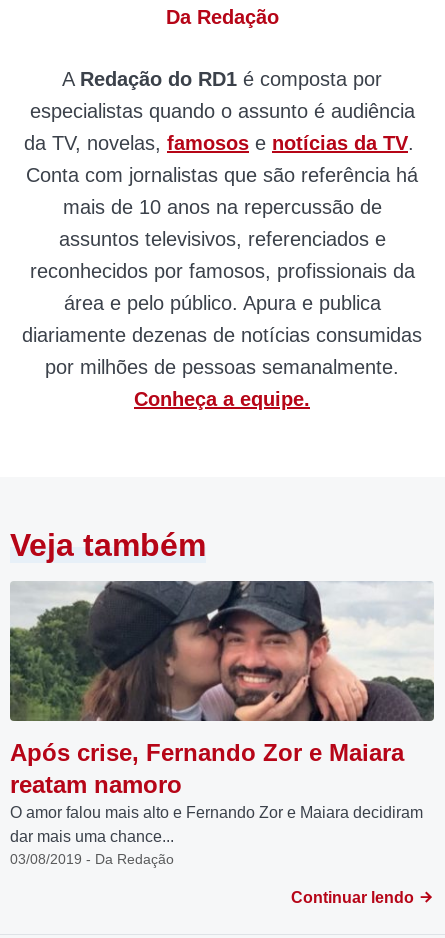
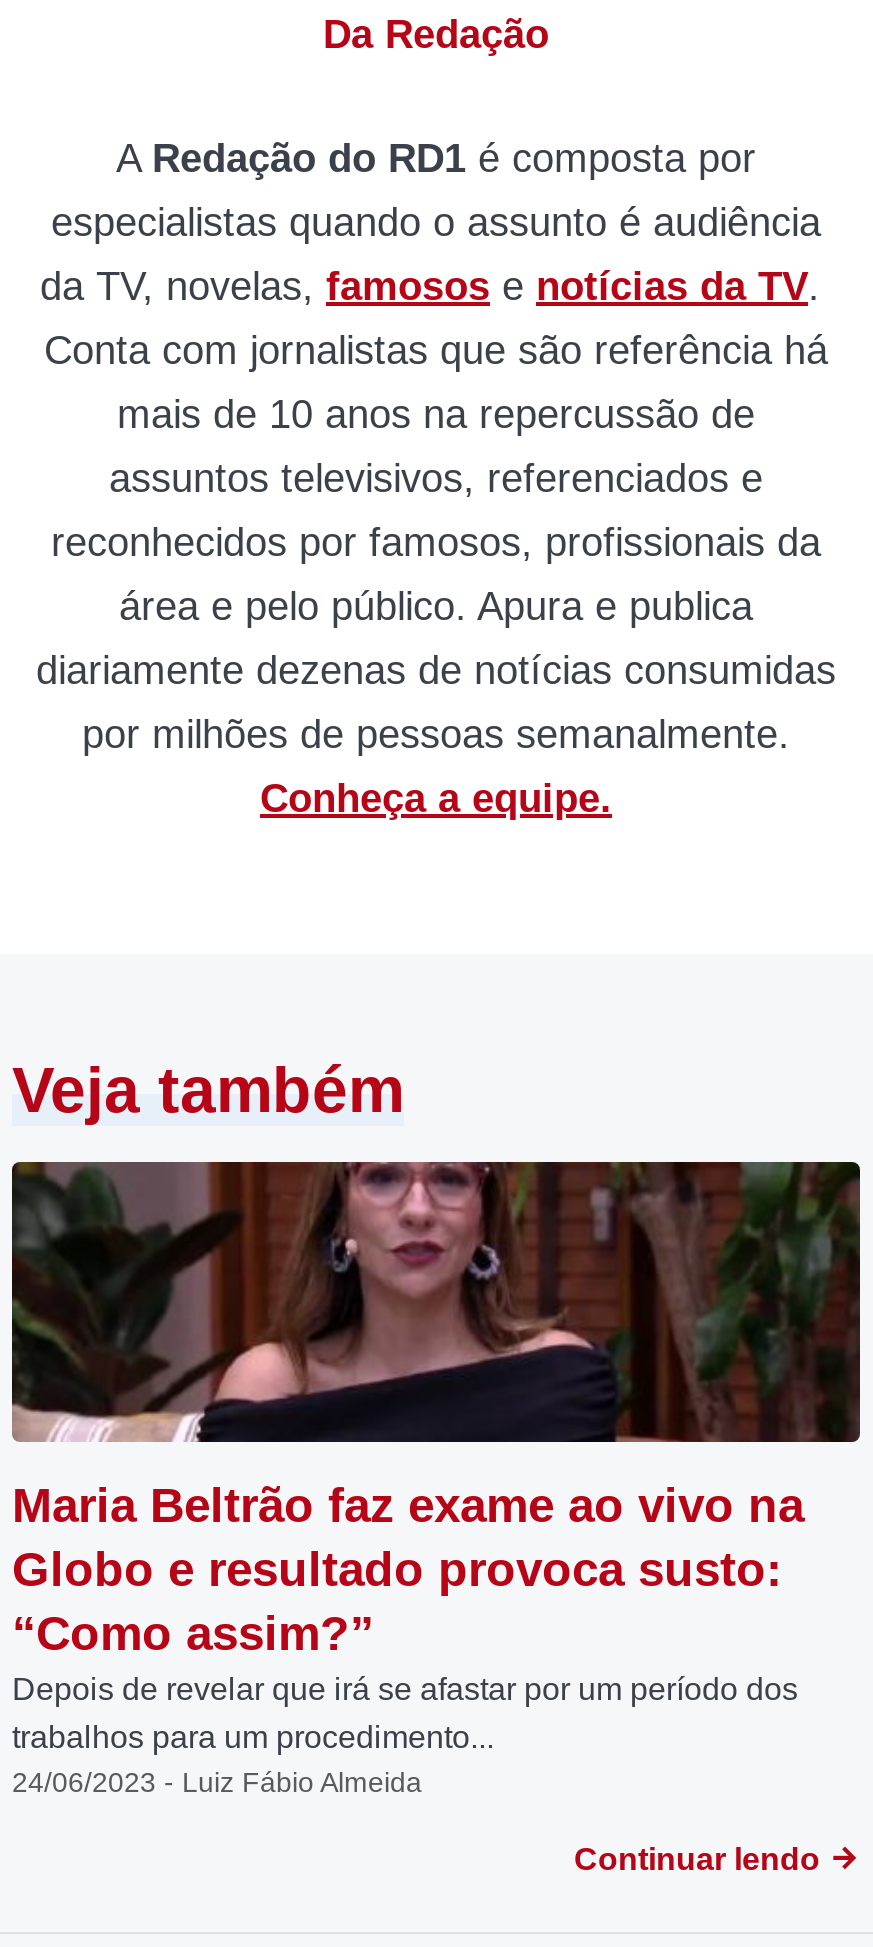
- [image]
- Após crise, Fernando Zor e Maiara
- reatam namoro
- O amor falou mais alto e Fernando Zor e Maiara decidiram
- dar mais uma chance...
- 03/08/2019 - Da Redação
+ [image]
+ Maria Beltrão faz exame ao vivo na
+ Globo e resultado provoca susto:
+ “Como assim?”
+ Depois de revelar que irá se afastar por um período dos
+ trabalhos para um procedimento...
+ 24/06/2023 - Luiz Fábio Almeida
